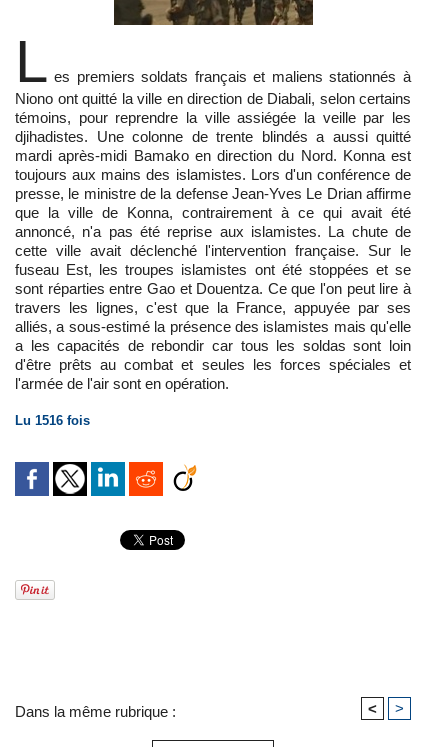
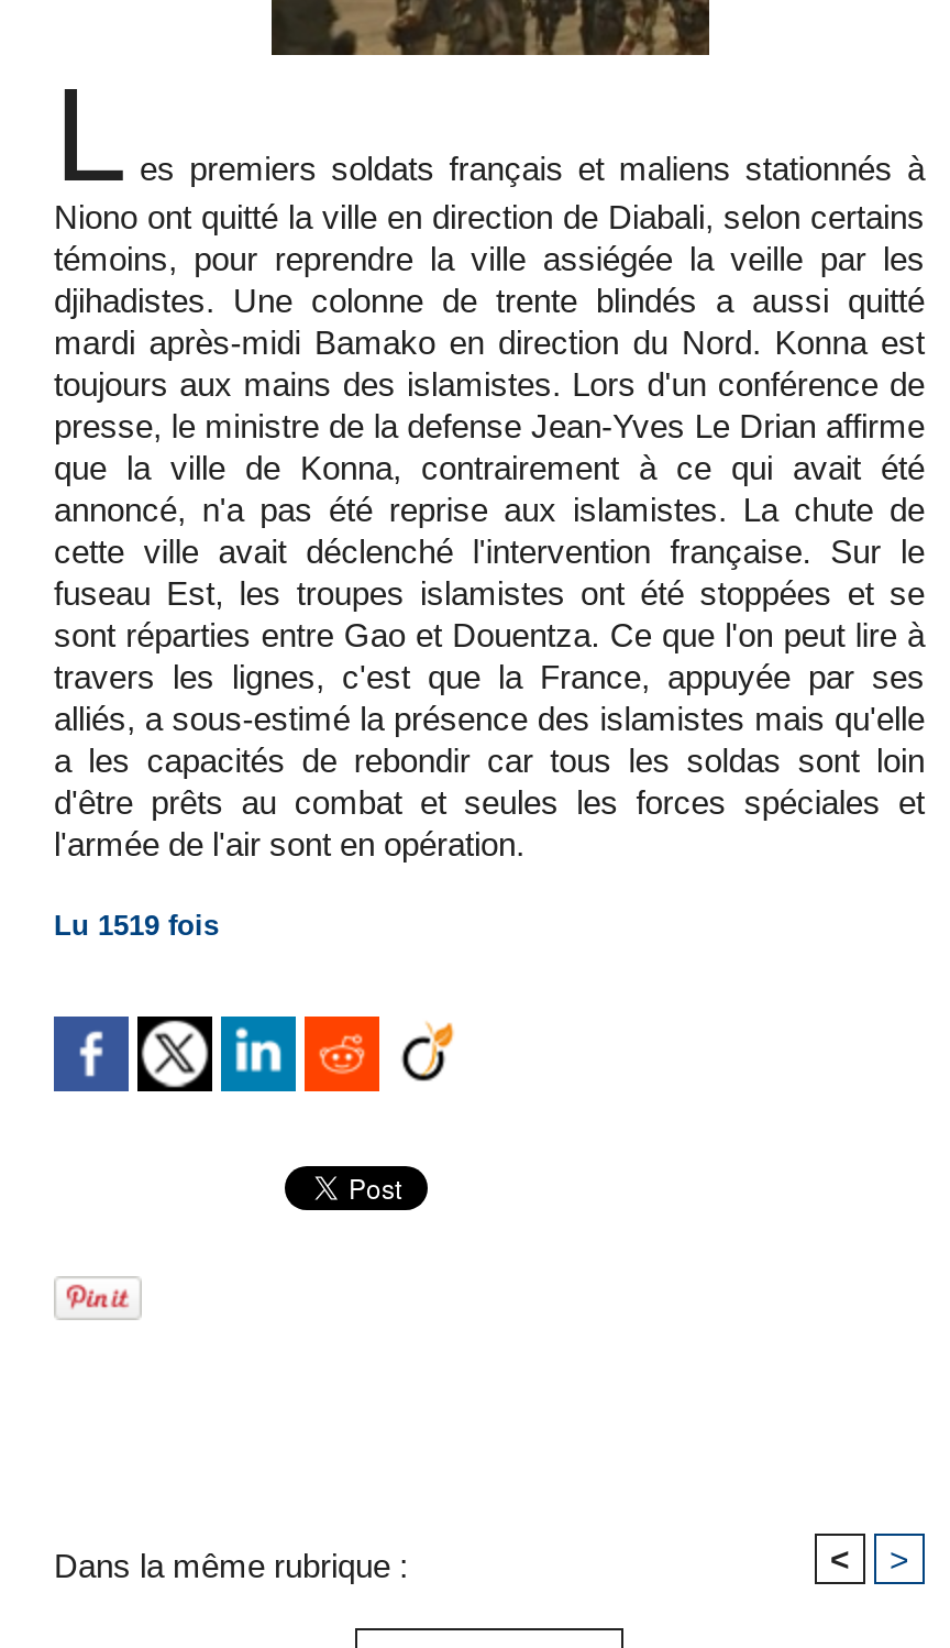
- Lu 1516 fois
+ Lu 1519 fois
